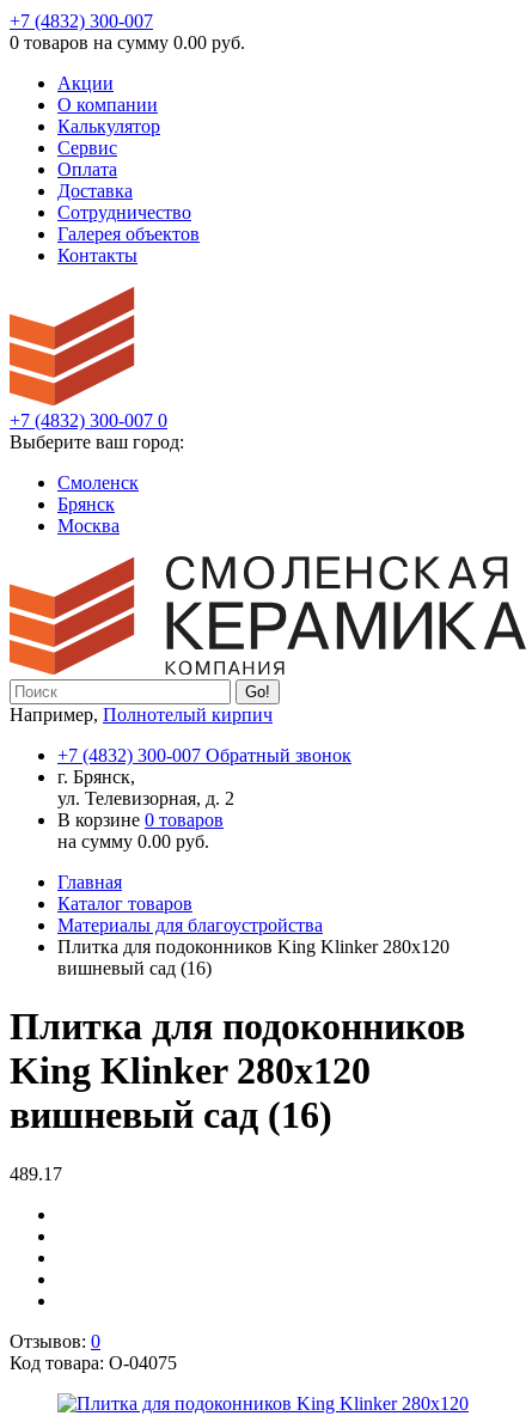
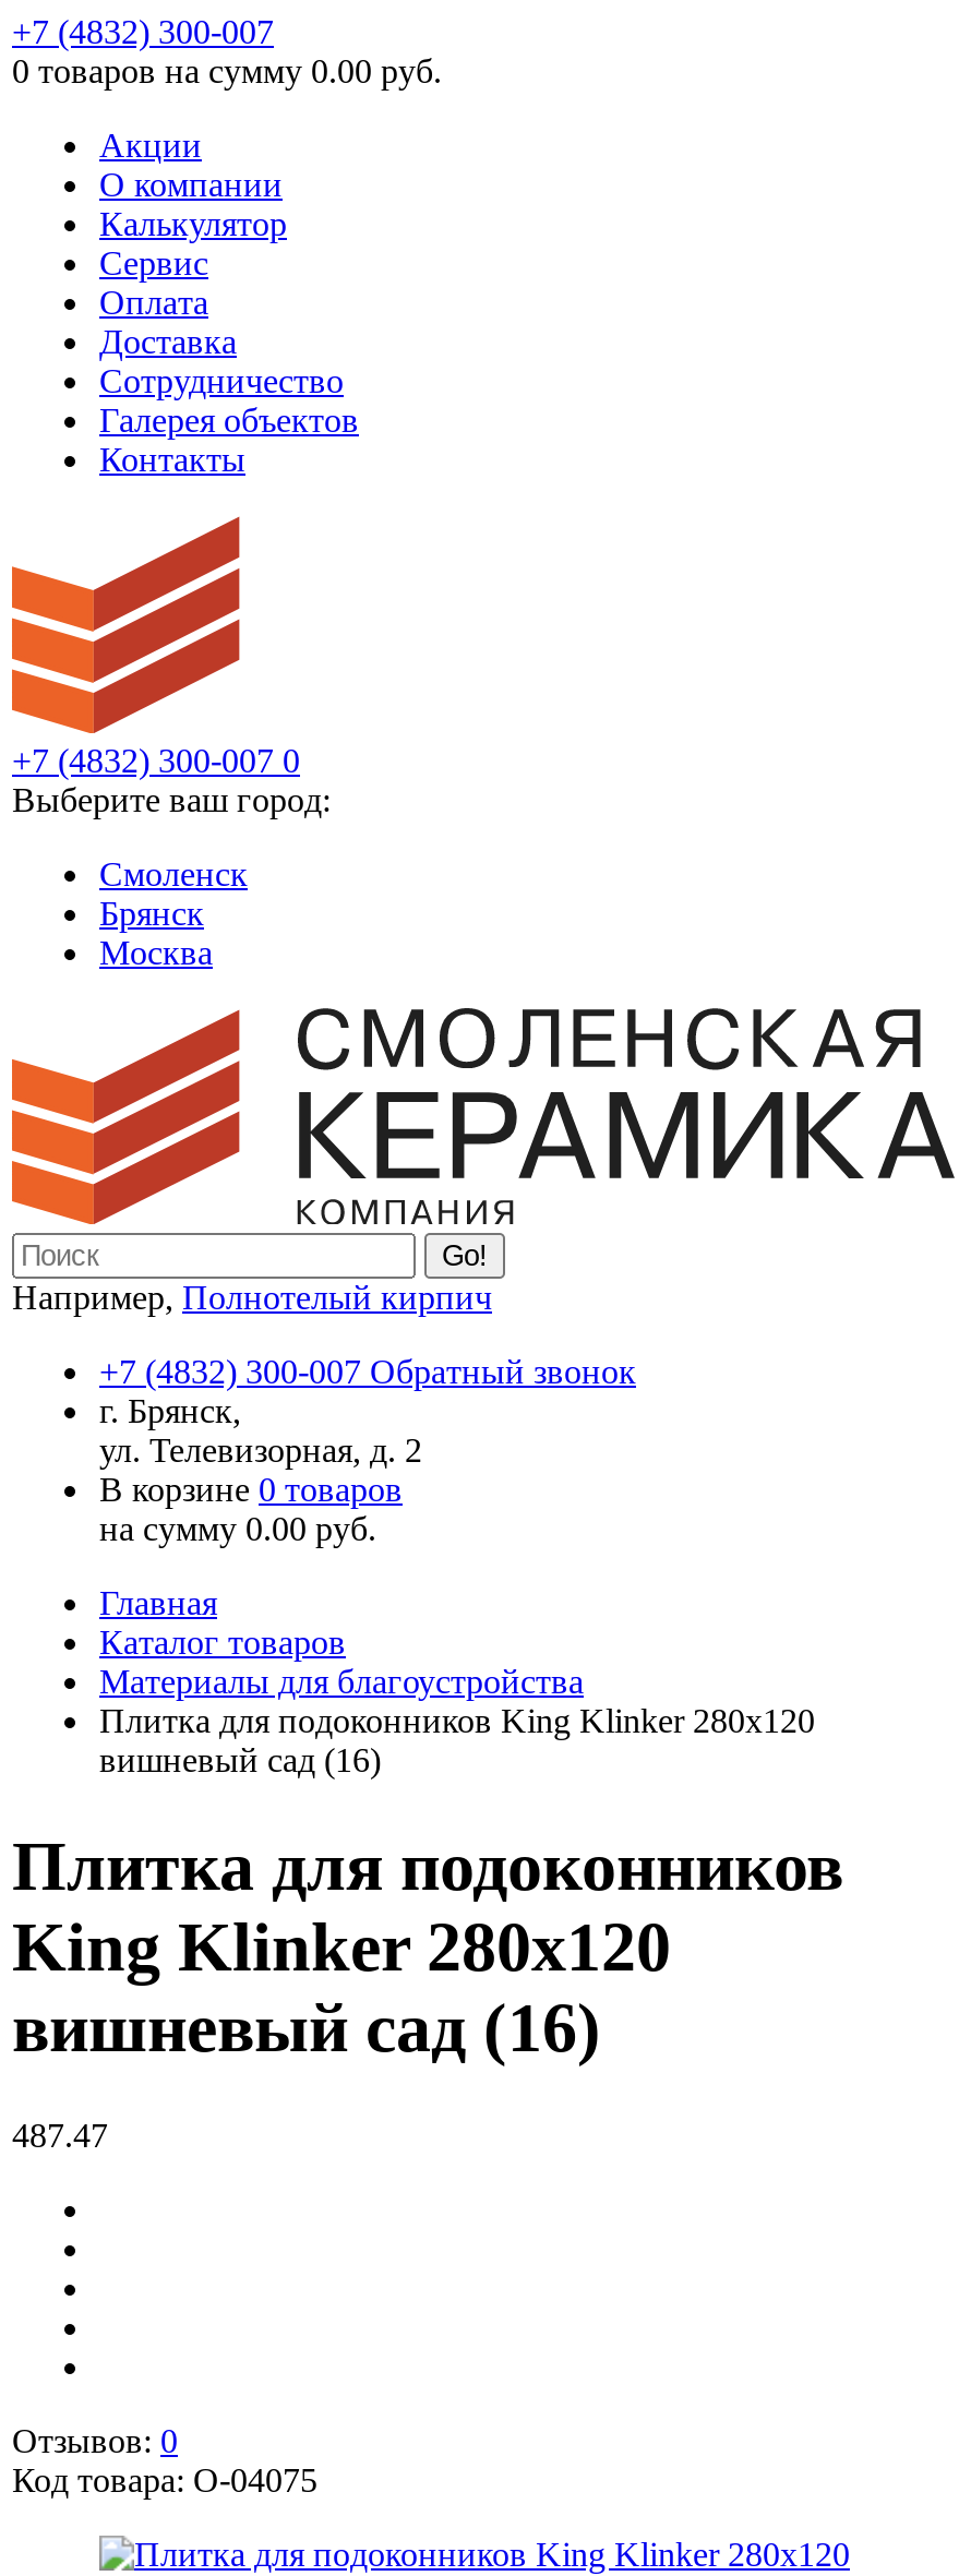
- 489.17
+ 487.47
